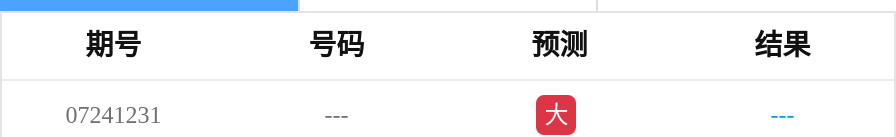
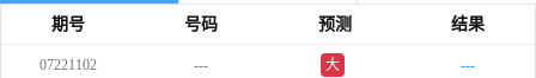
- 07241231
+ 07221102
